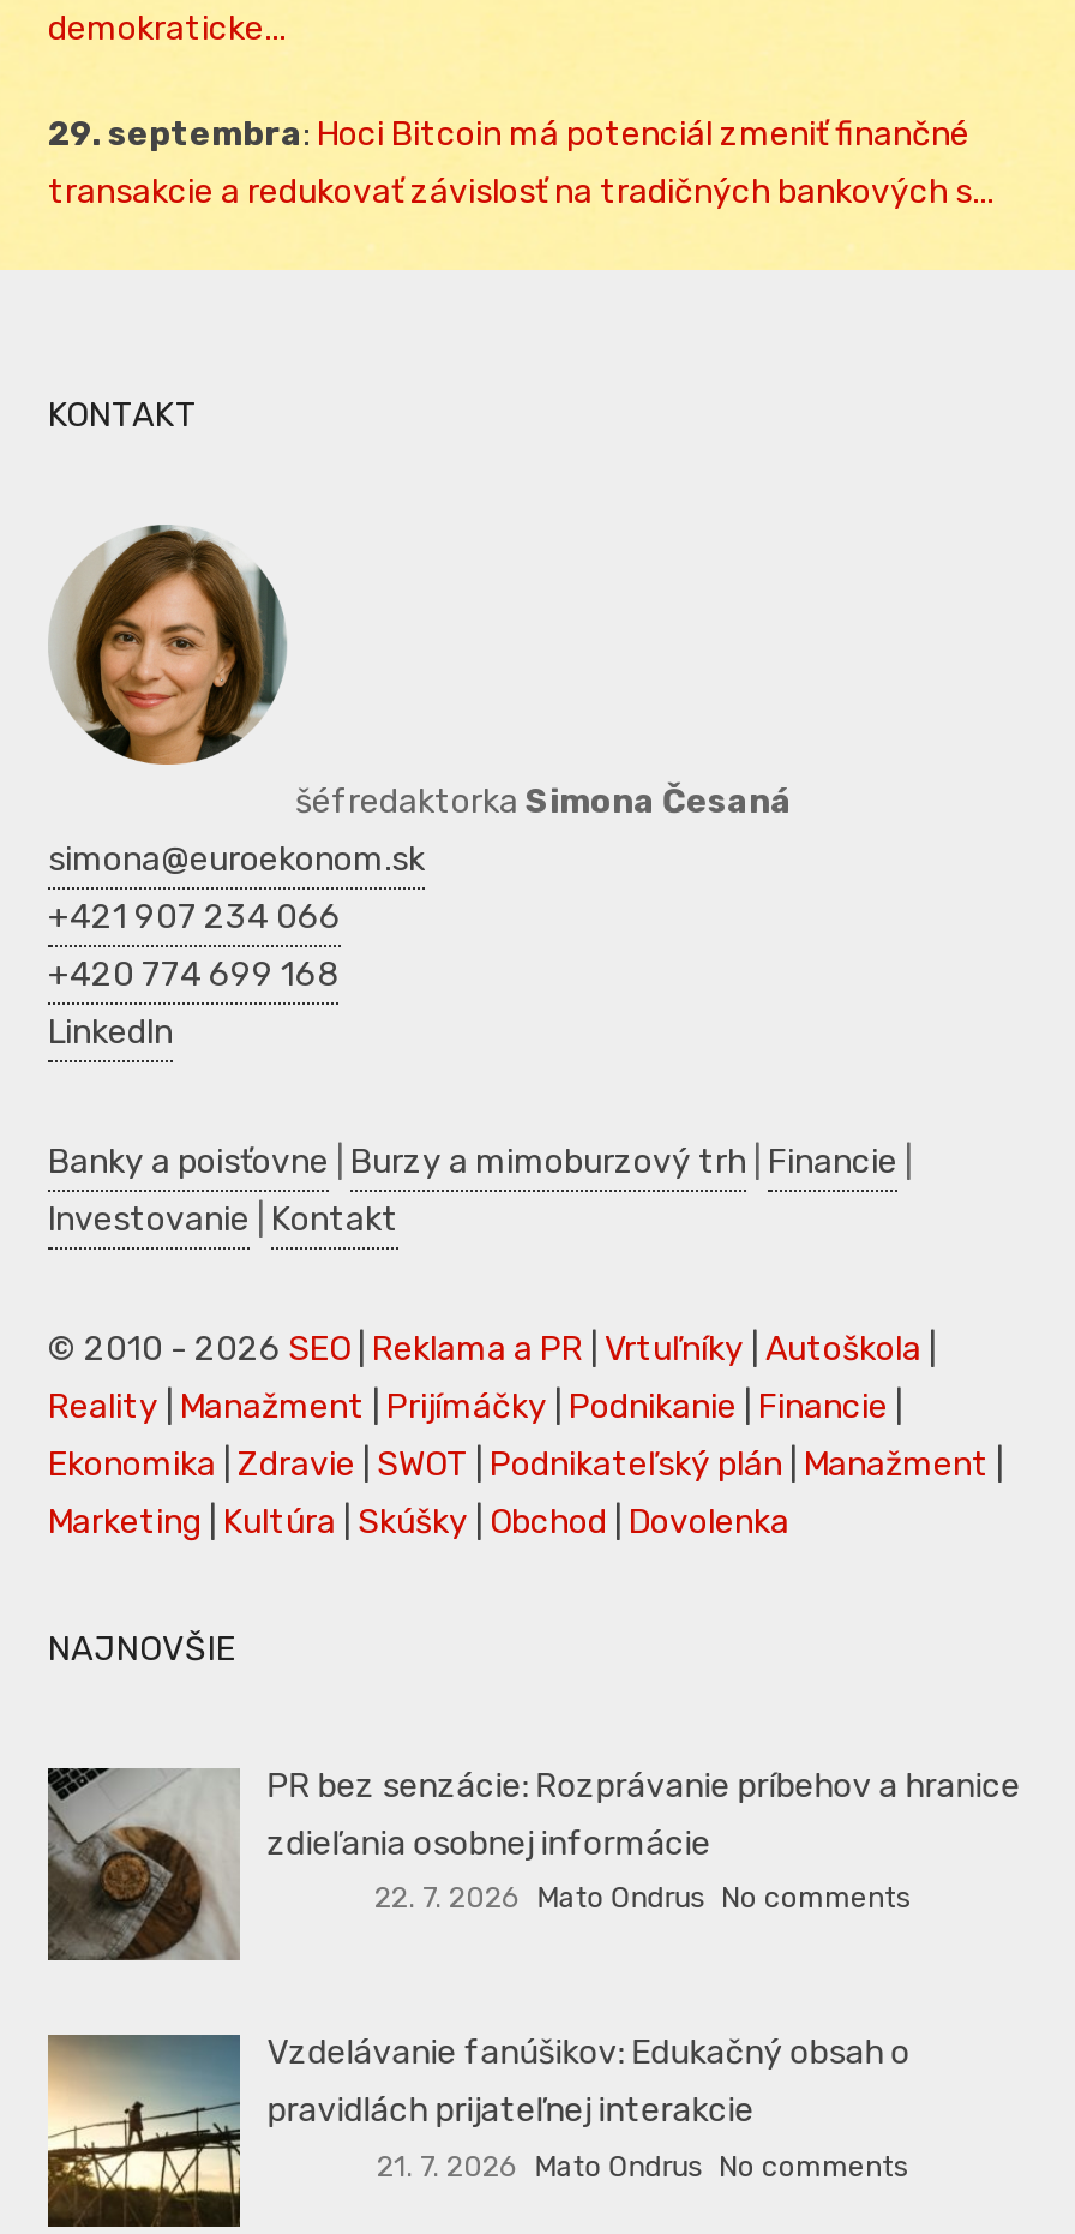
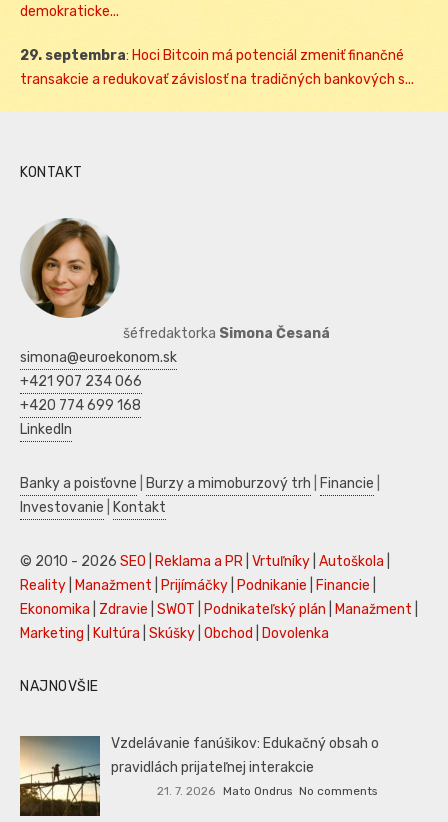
- [image]
- PR bez senzácie: Rozprávanie príbehov a hranice
- zdieľania osobnej informácie
- 22. 7. 2026 Mato Ondrus No comments
